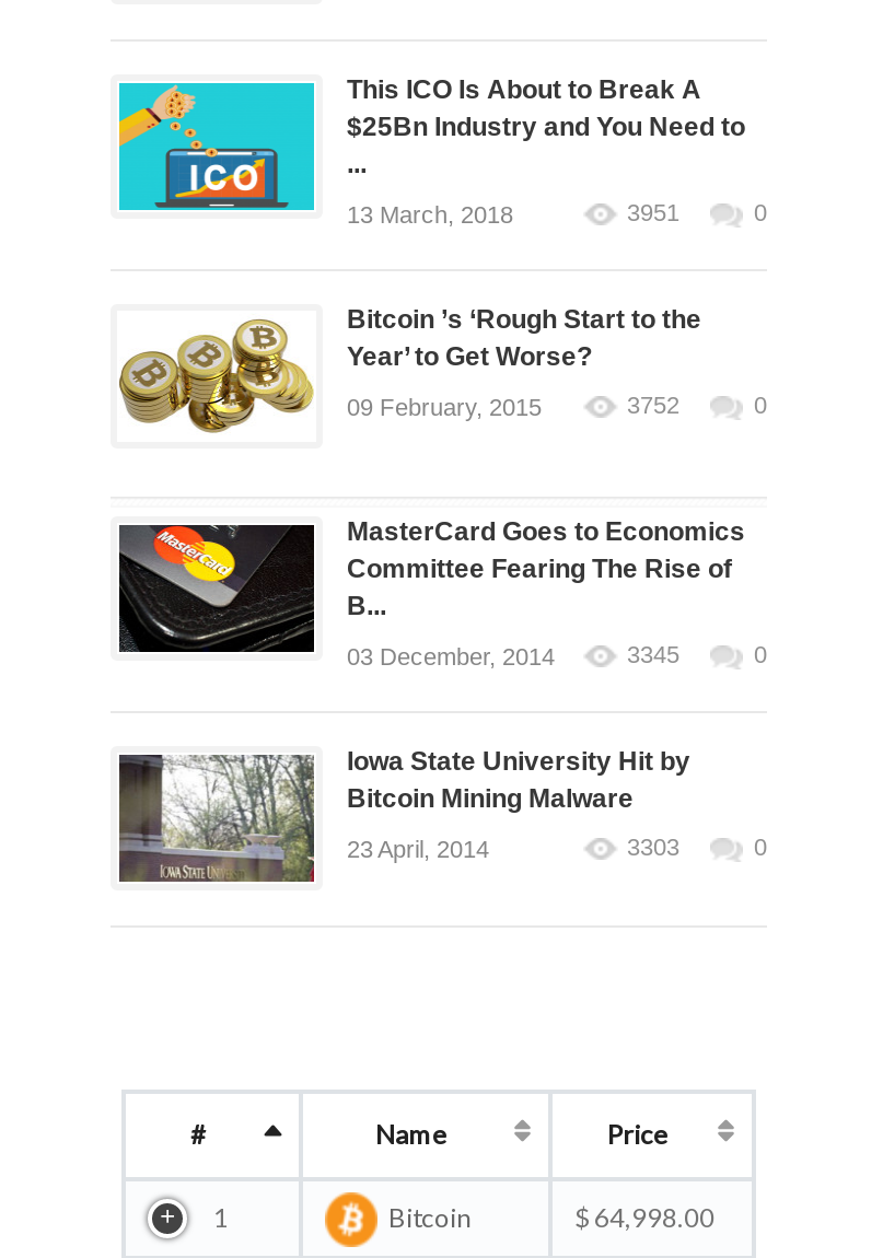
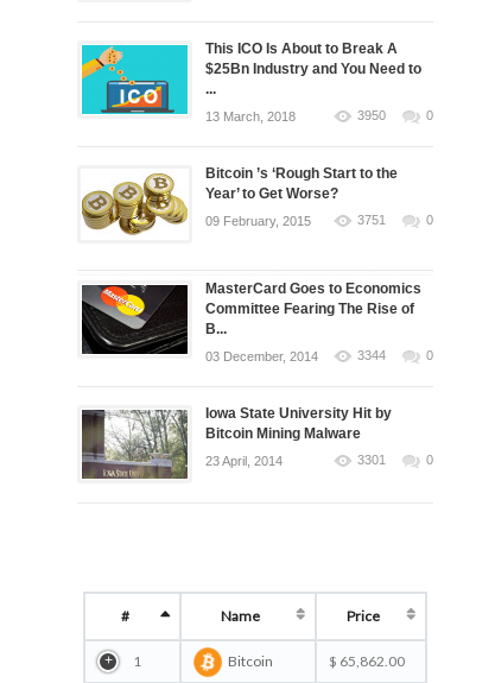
- 3951
+ 3950

- 3752
+ 3751

- 3345
+ 3344

- 3303
+ 3301

- $ 64,998.00
+ $ 65,862.00
